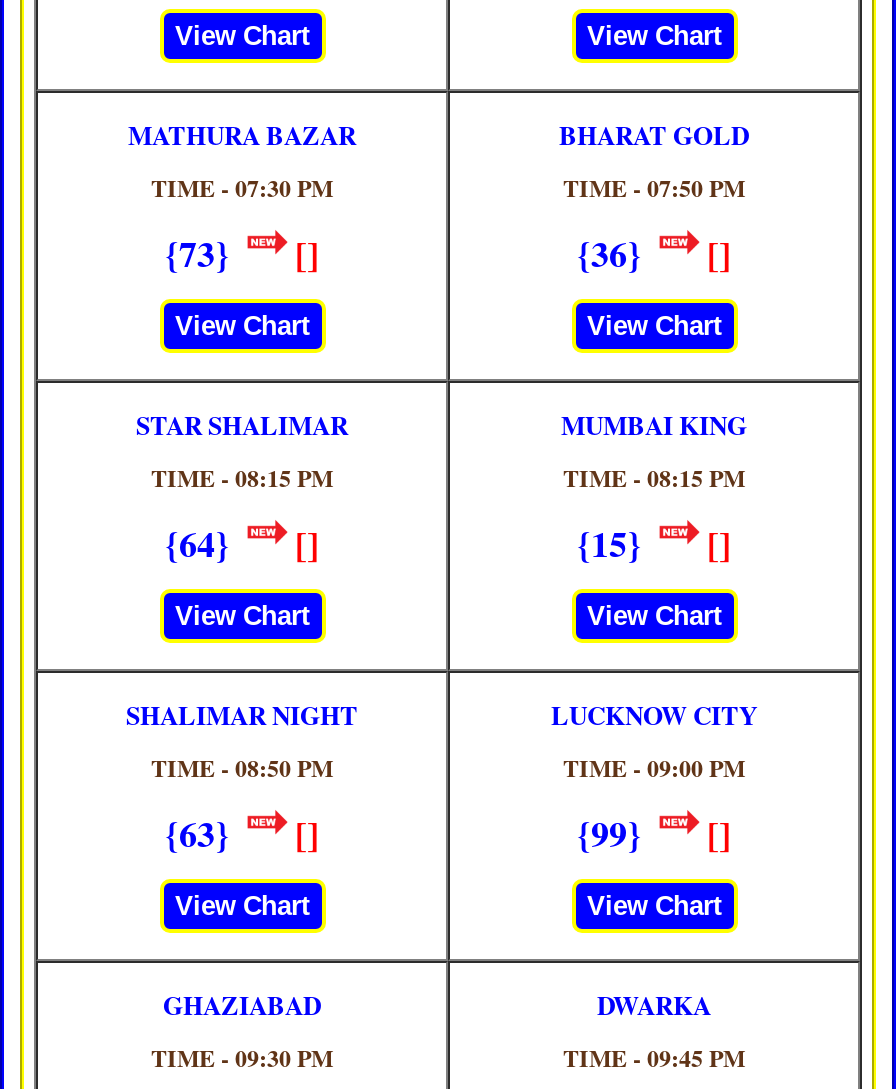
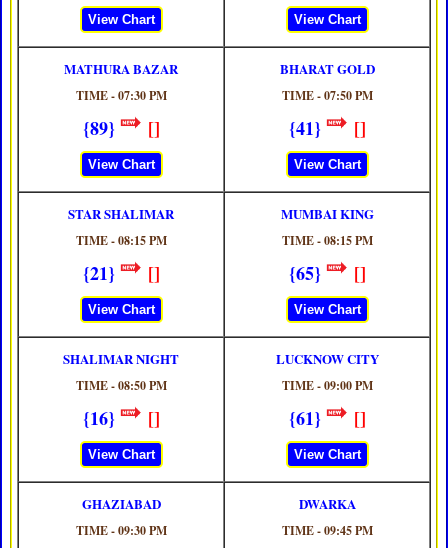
- {73}
+ {89}

- {36}
+ {41}

- {64}
+ {21}

- {15}
+ {65}

- {63}
+ {16}

- {99}
+ {61}
